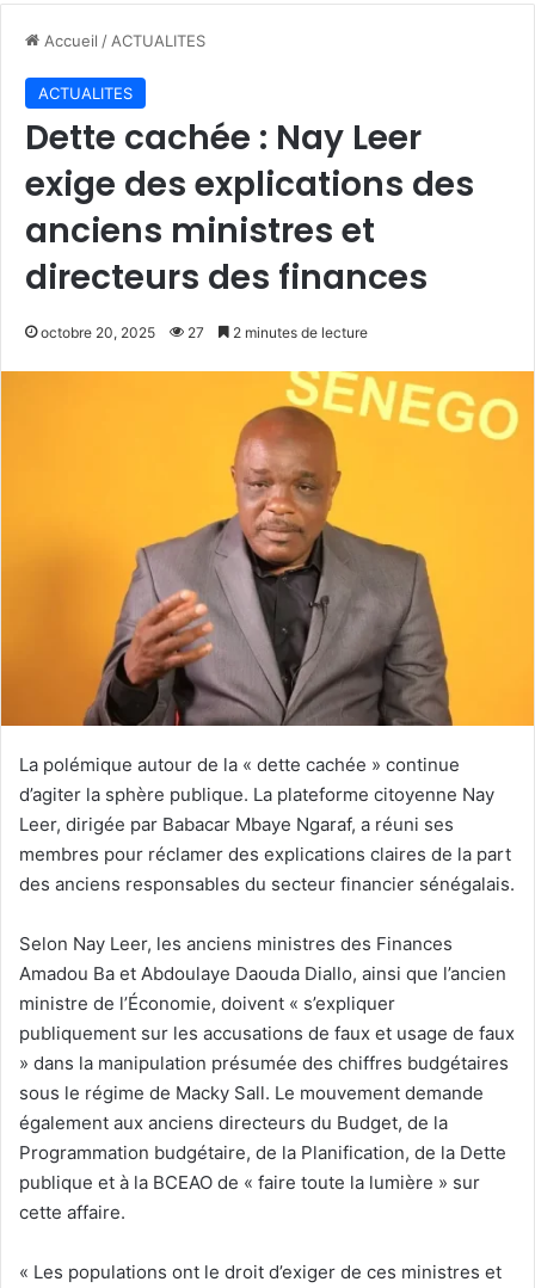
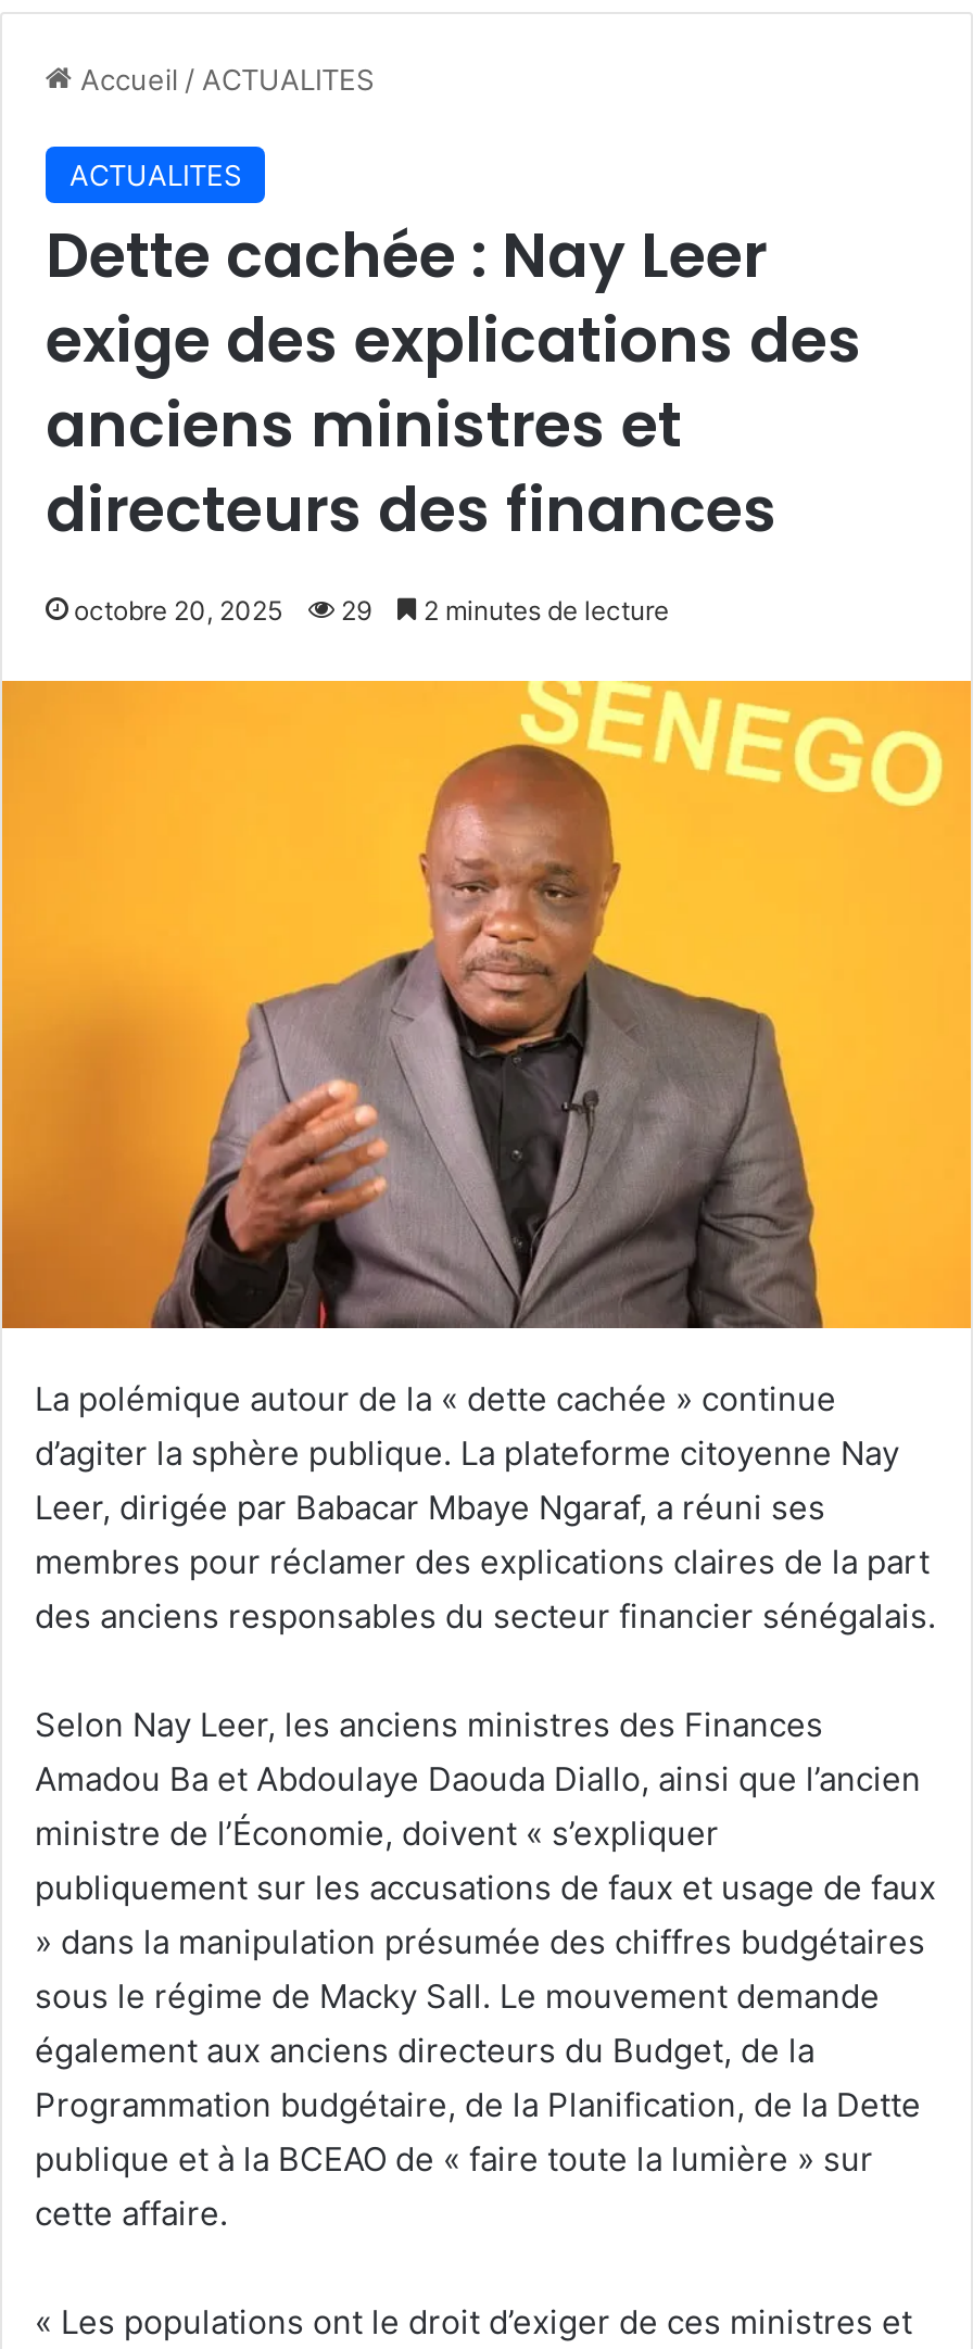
- octobre 20, 2025 27 2 minutes de lecture
+ octobre 20, 2025 29 2 minutes de lecture
